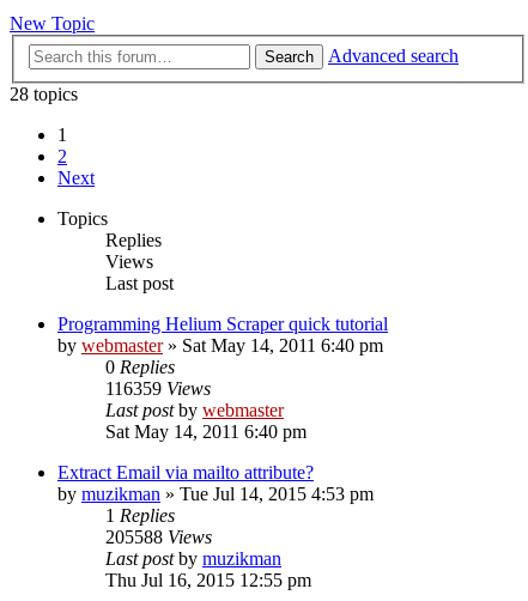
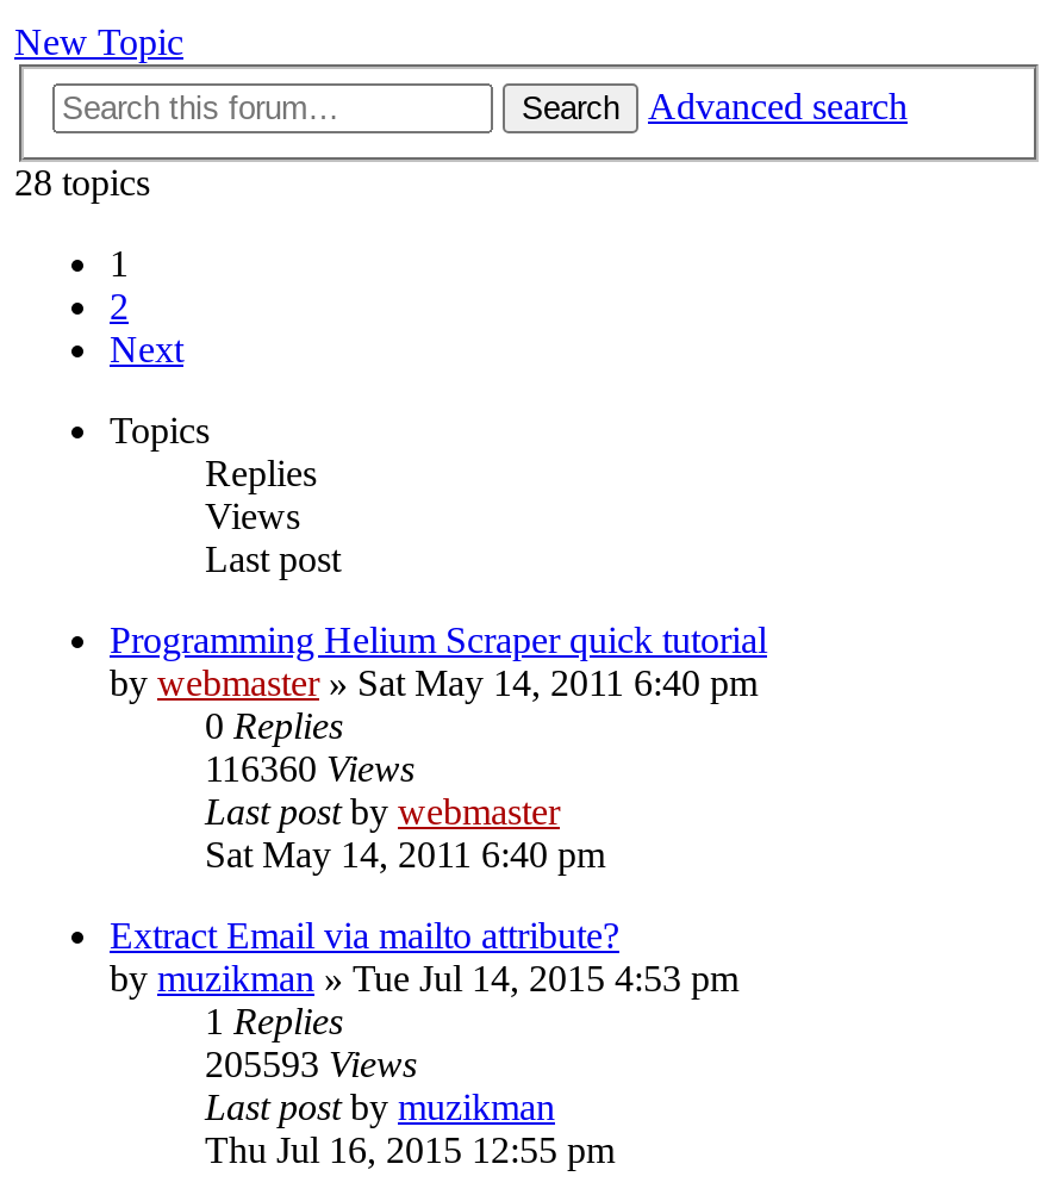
- 116359 Views
+ 116360 Views

- 205588 Views
+ 205593 Views
